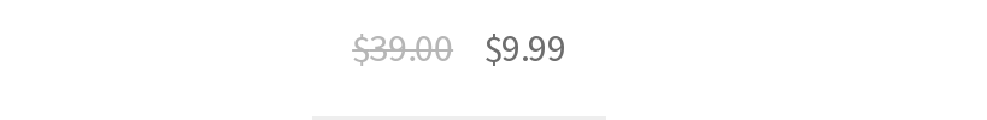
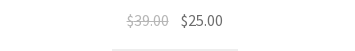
- $39.00 $9.99
+ $39.00 $25.00
